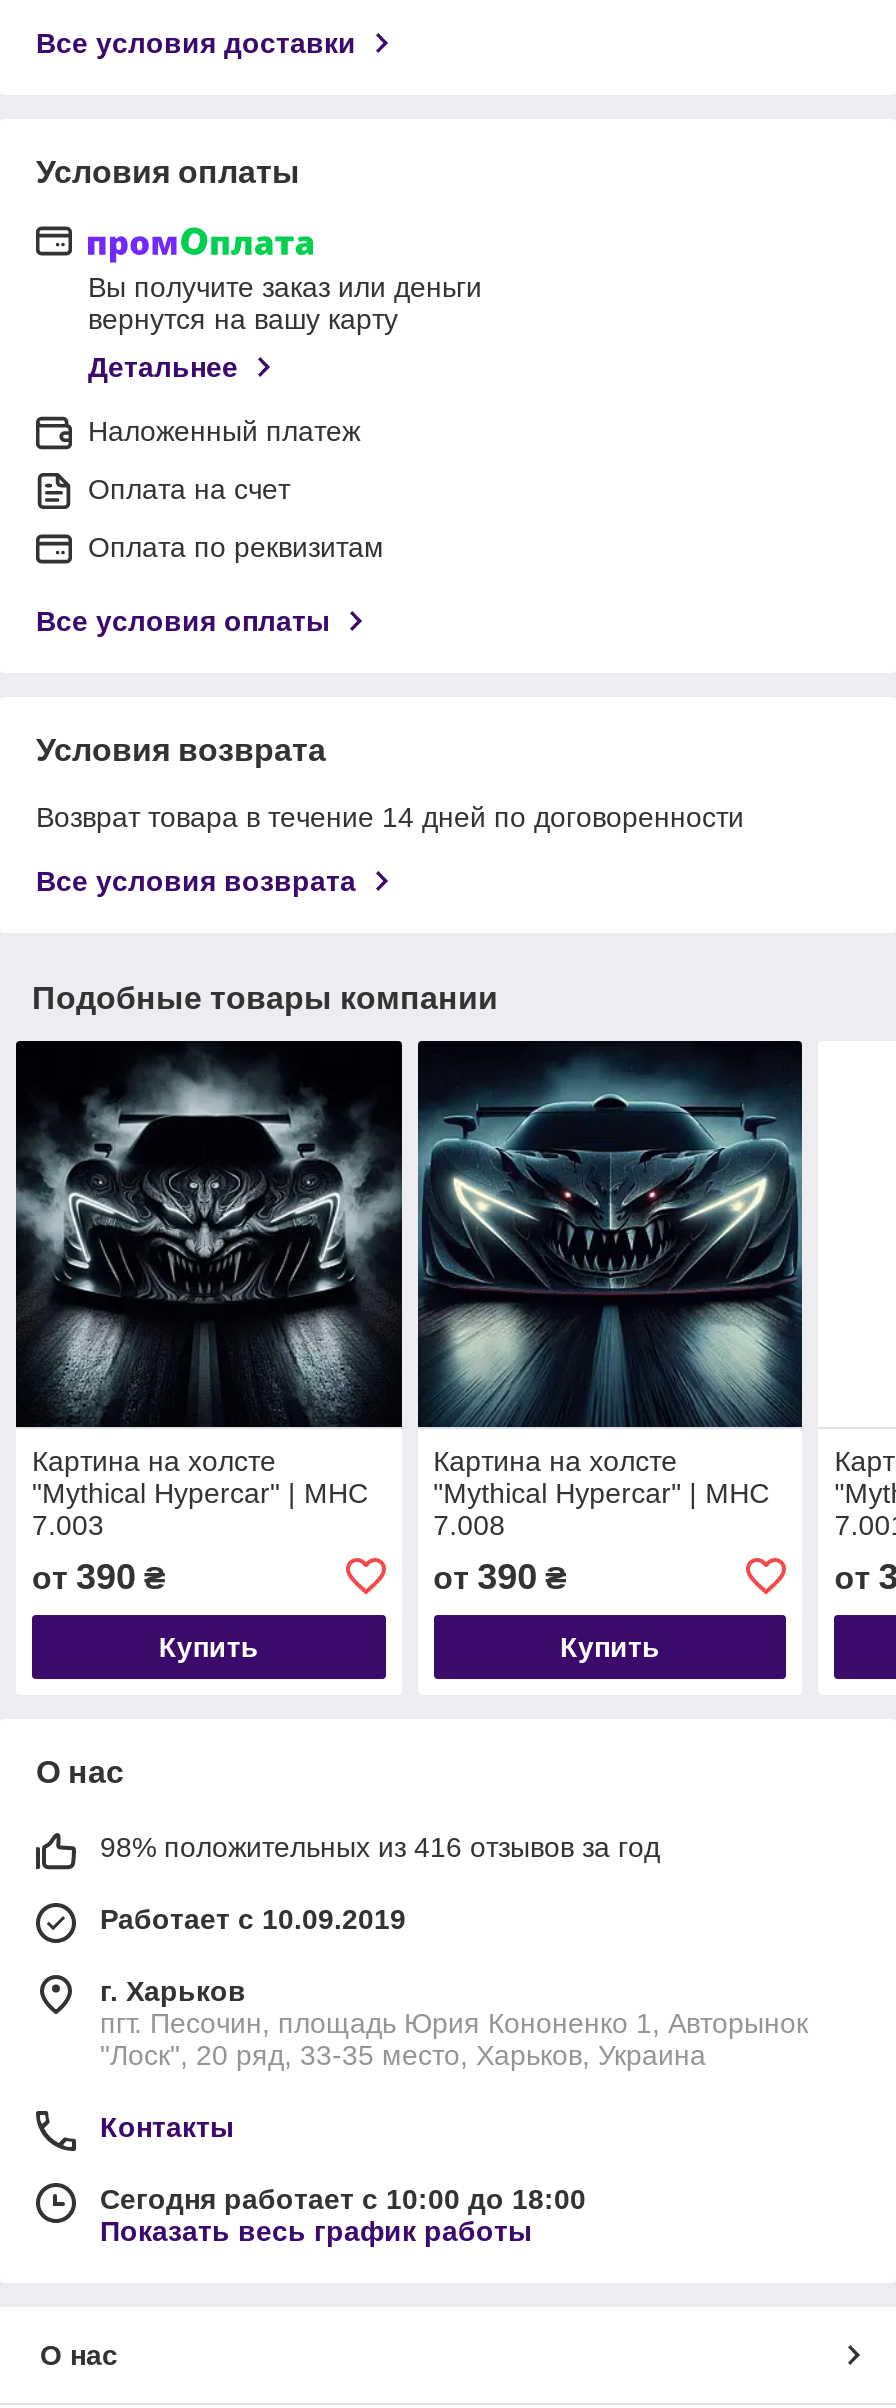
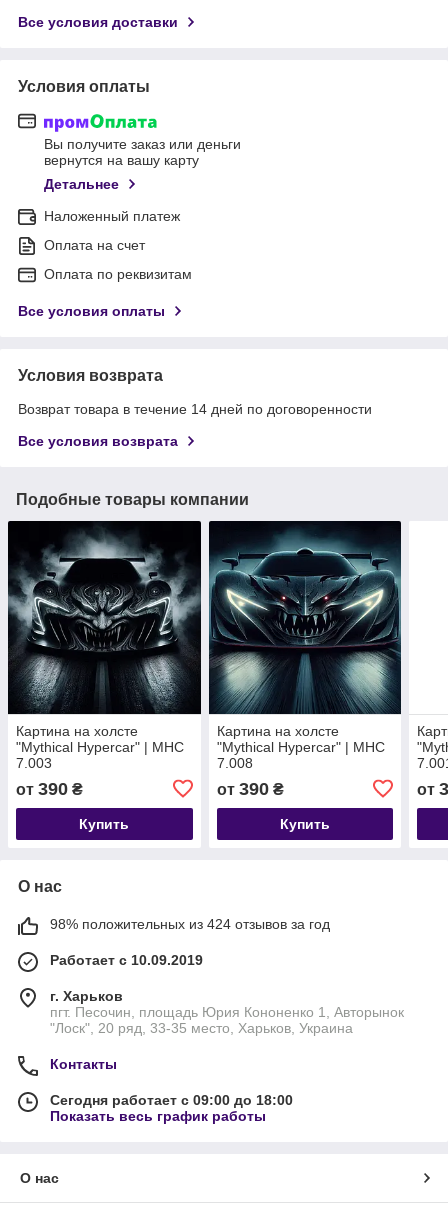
- 98% положительных из 416 отзывов за год
+ 98% положительных из 424 отзывов за год

- Сегодня работает с 10:00 до 18:00
+ Сегодня работает с 09:00 до 18:00
